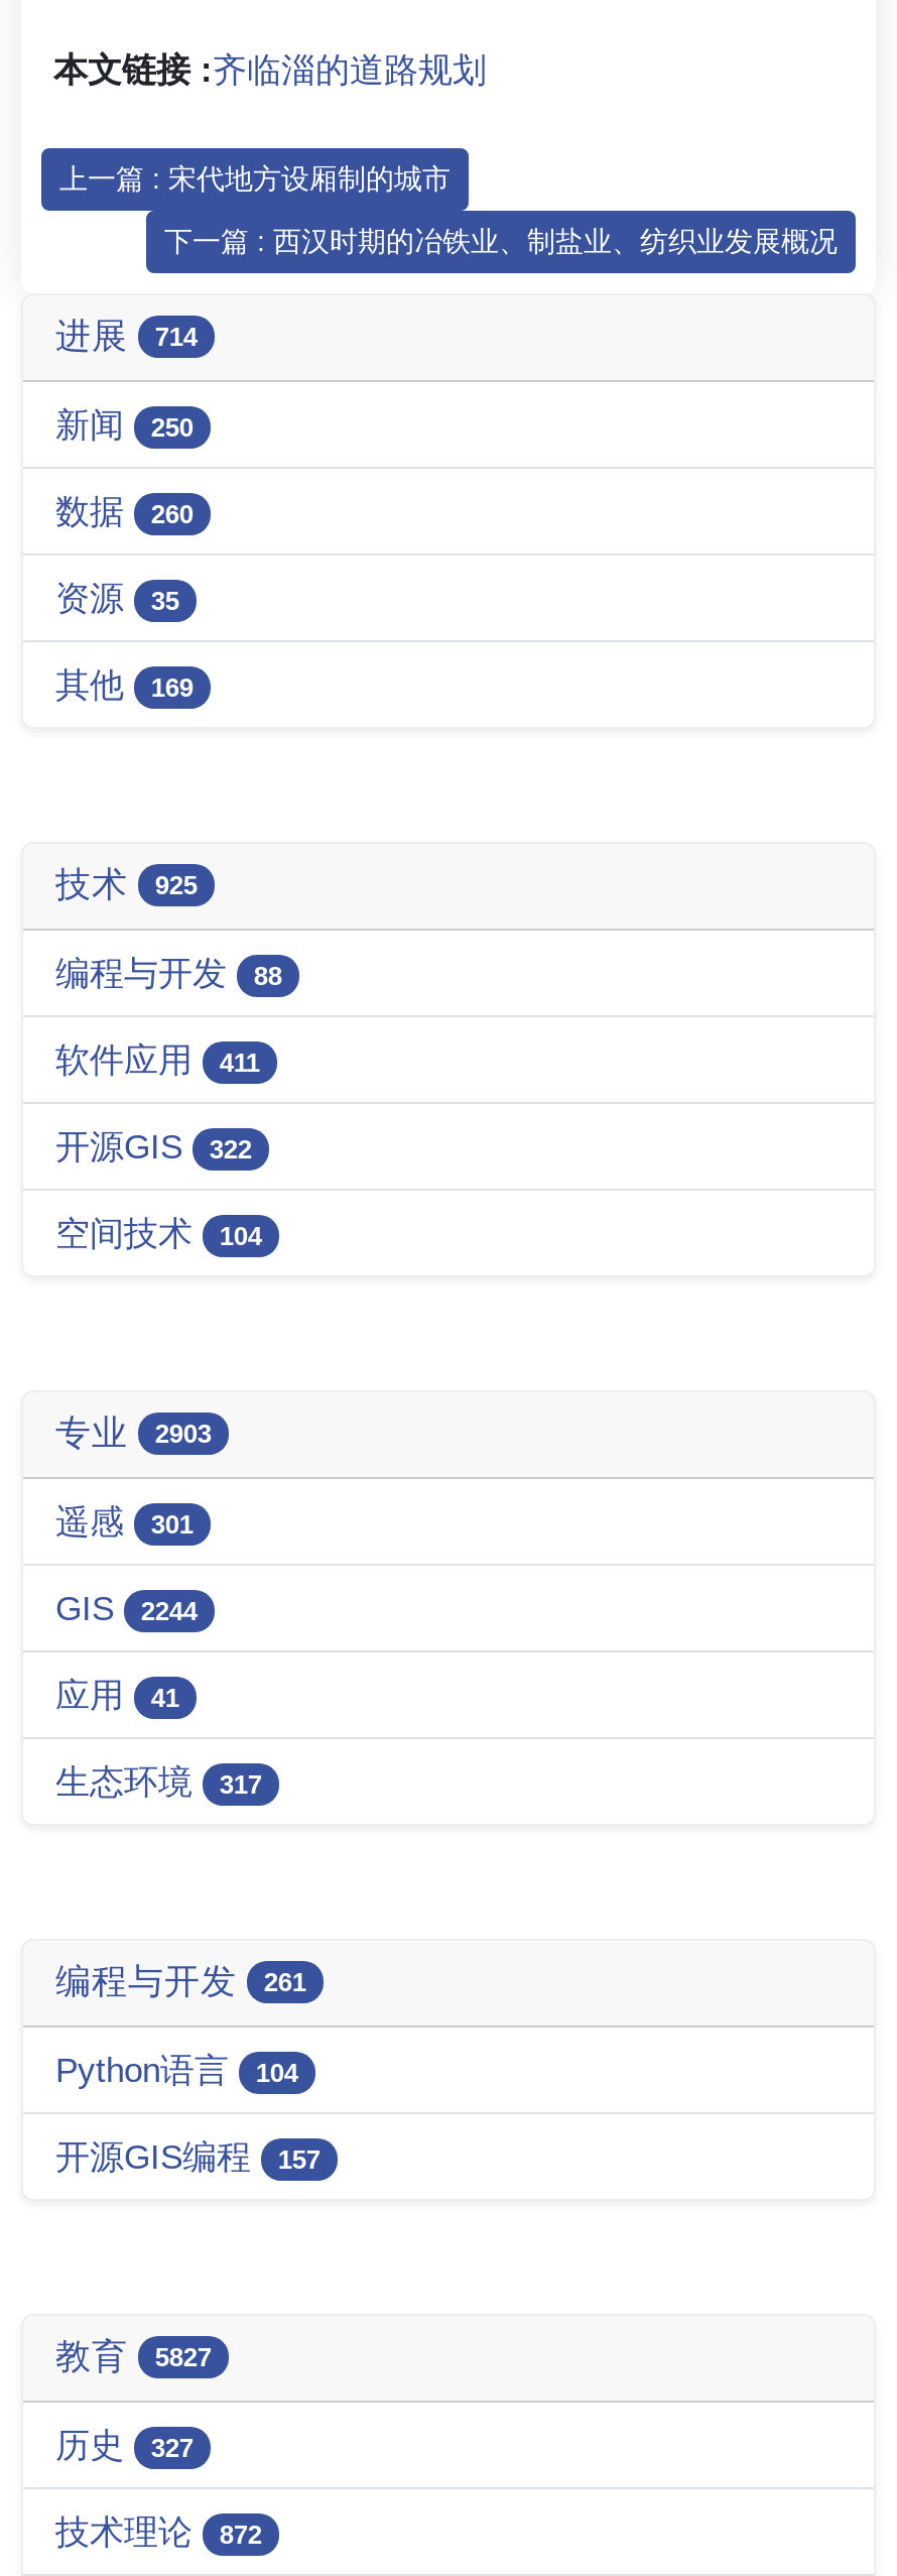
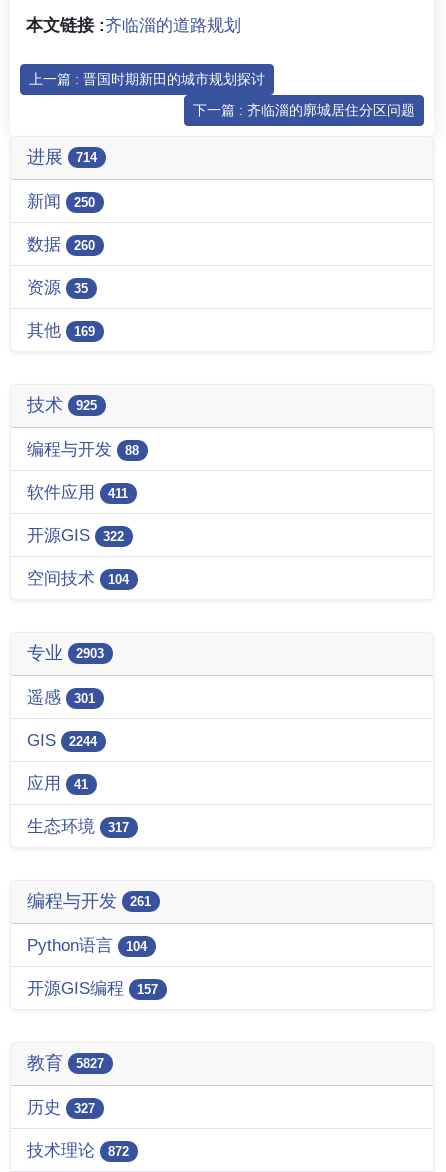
- 上一篇 : 宋代地方设厢制的城市
+ 上一篇 : 晋国时期新田的城市规划探讨

- 下一篇 : 西汉时期的冶铁业、制盐业、纺织业发展概况
+ 下一篇 : 齐临淄的廓城居住分区问题
